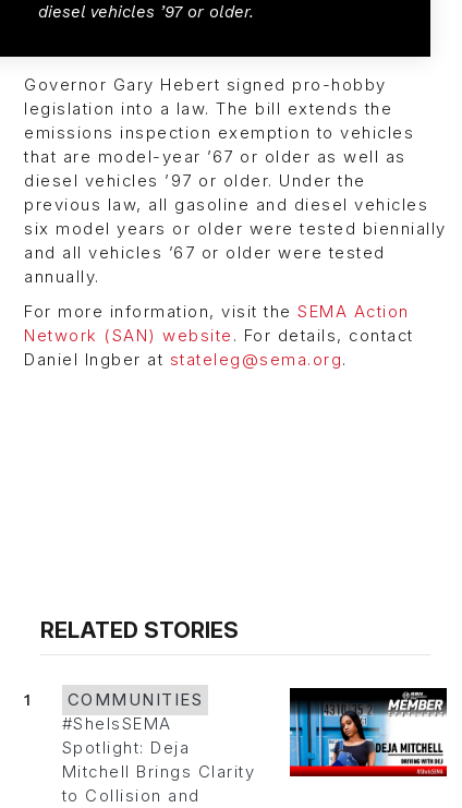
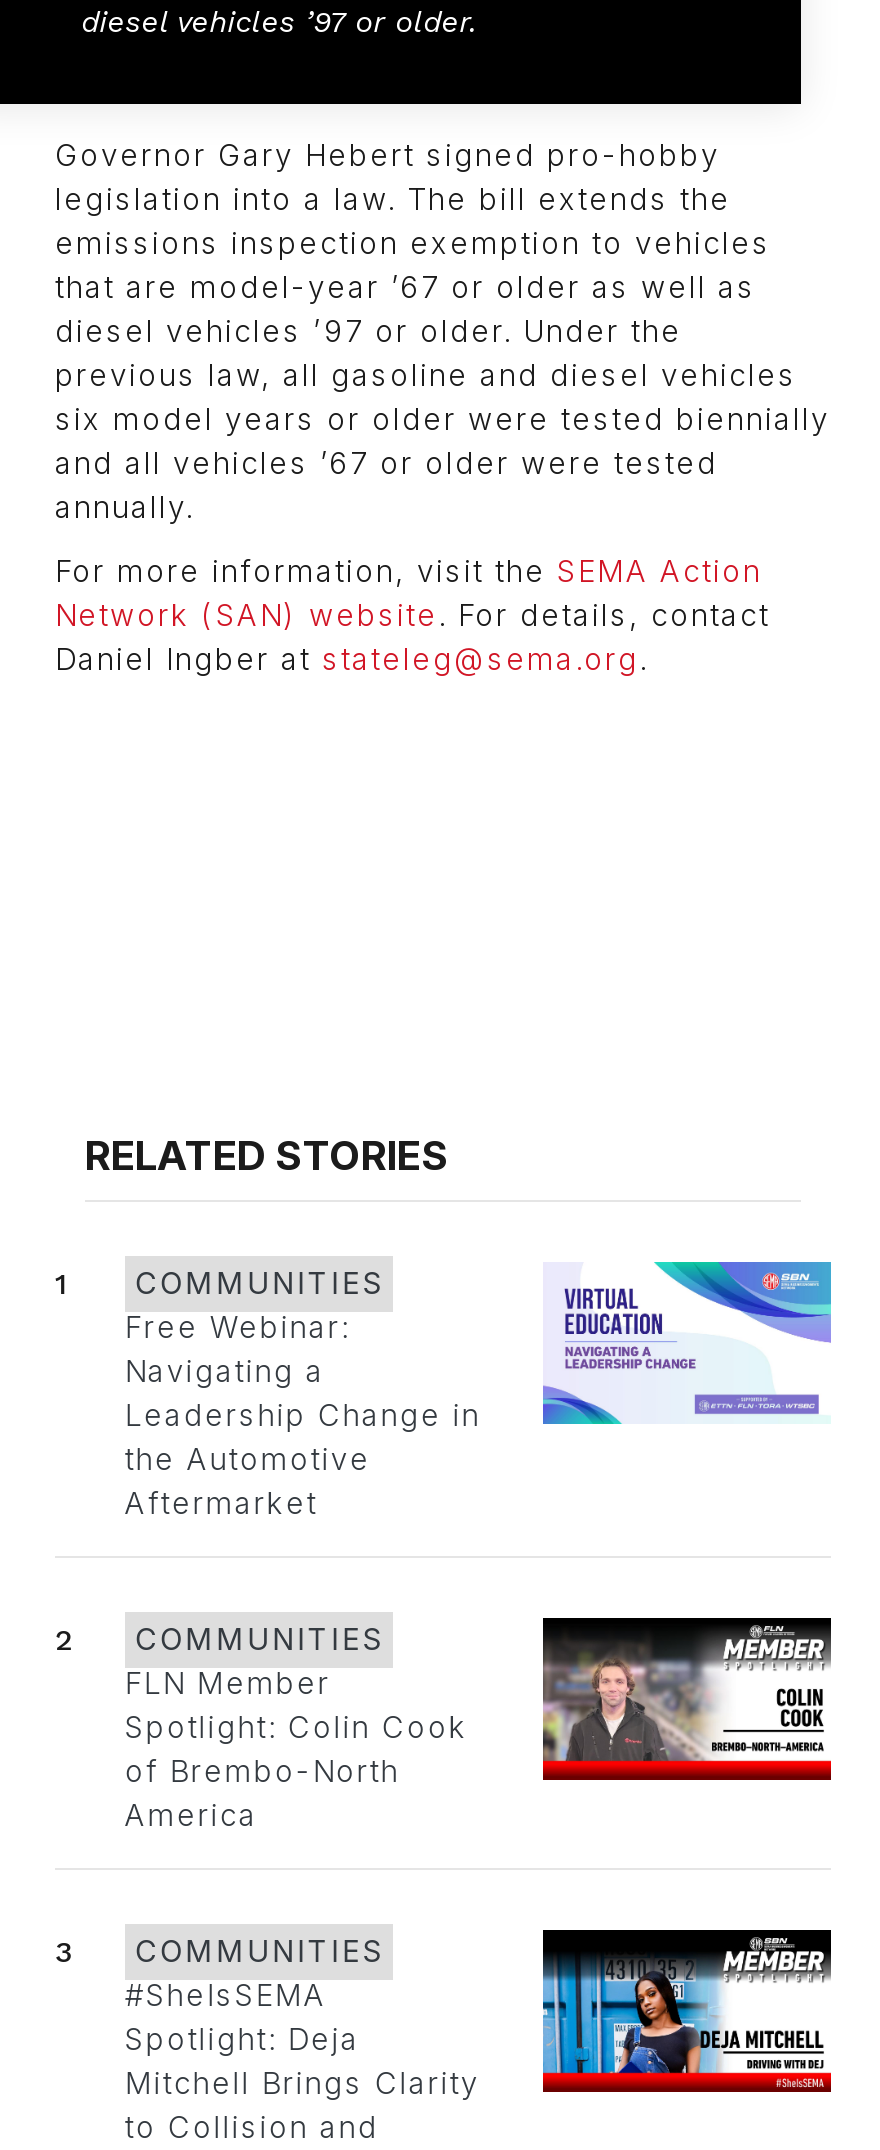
+ [image]
+ Free Webinar:
+ Navigating a
+ Leadership Change in
+ the Automotive
+ Aftermarket

+ [image]
+ 2
+ COMMUNITIES
+ FLN Member
+ Spotlight: Colin Cook
+ of Brembo-North
+ America

+ 3
+ COMMUNITIES
